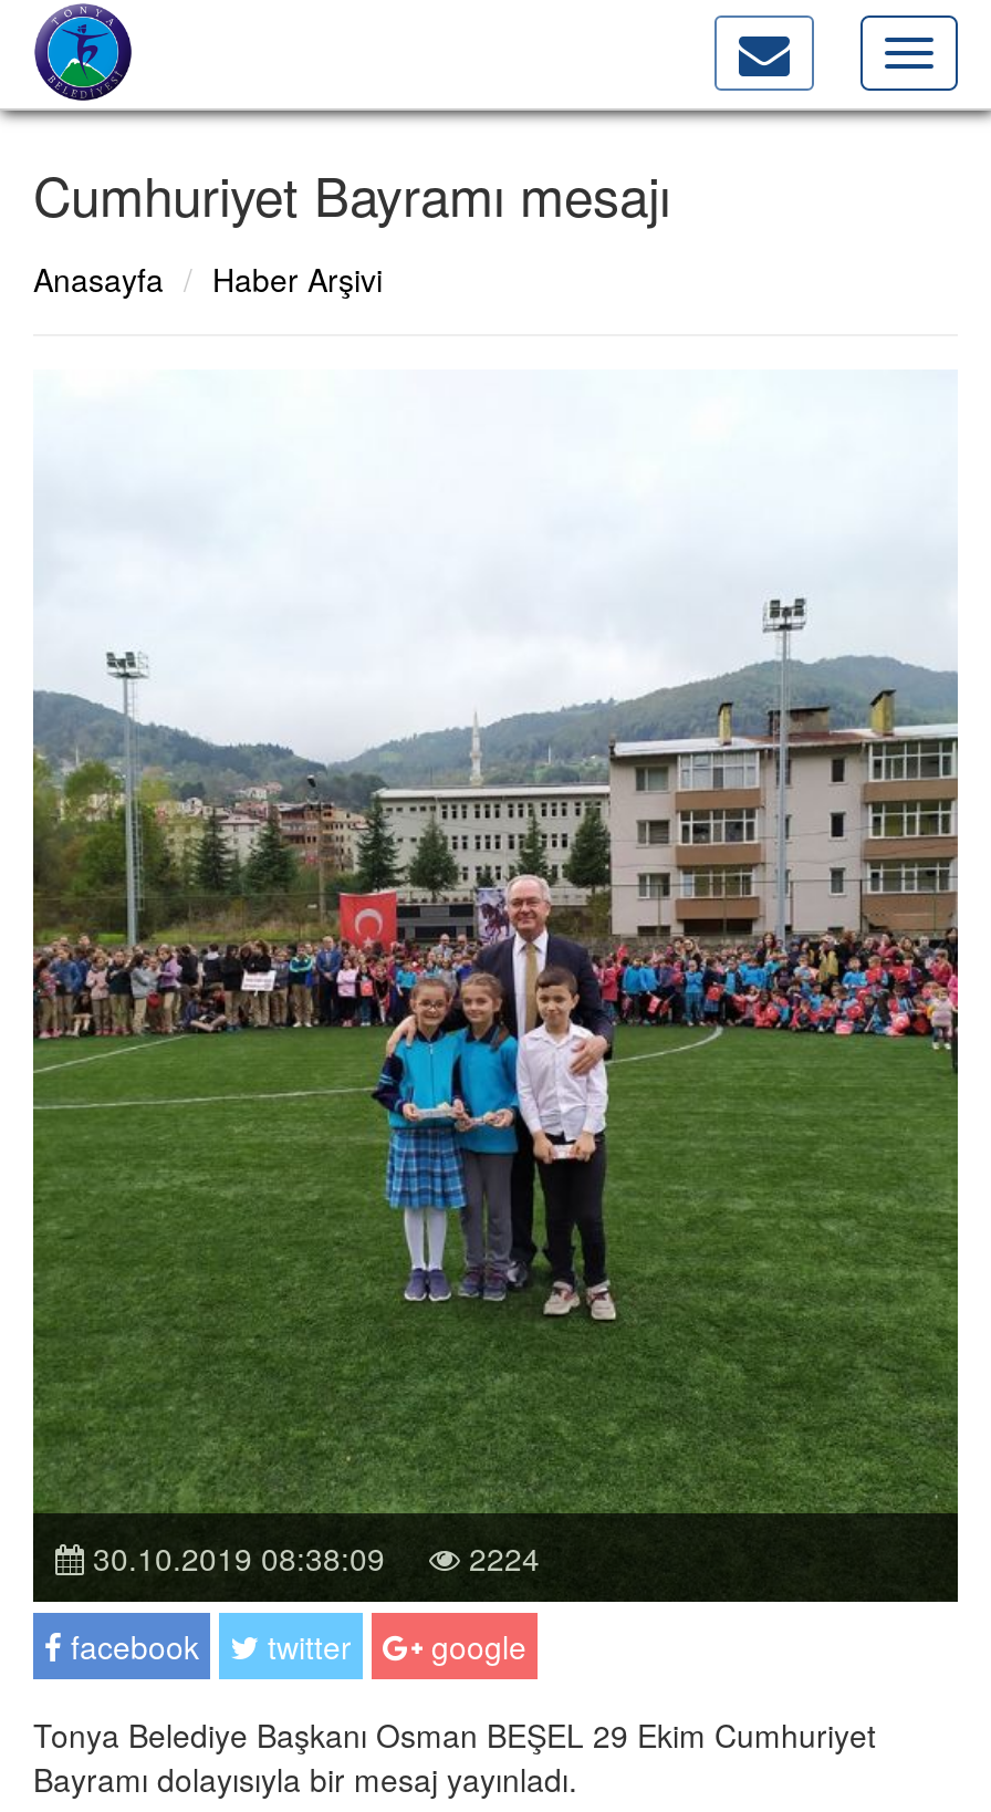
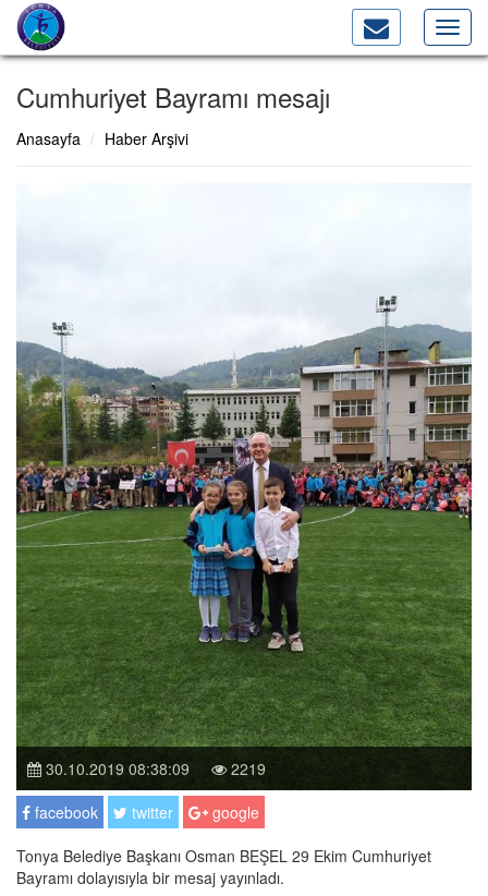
- 30.10.2019 08:38:09 2224
+ 30.10.2019 08:38:09 2219
